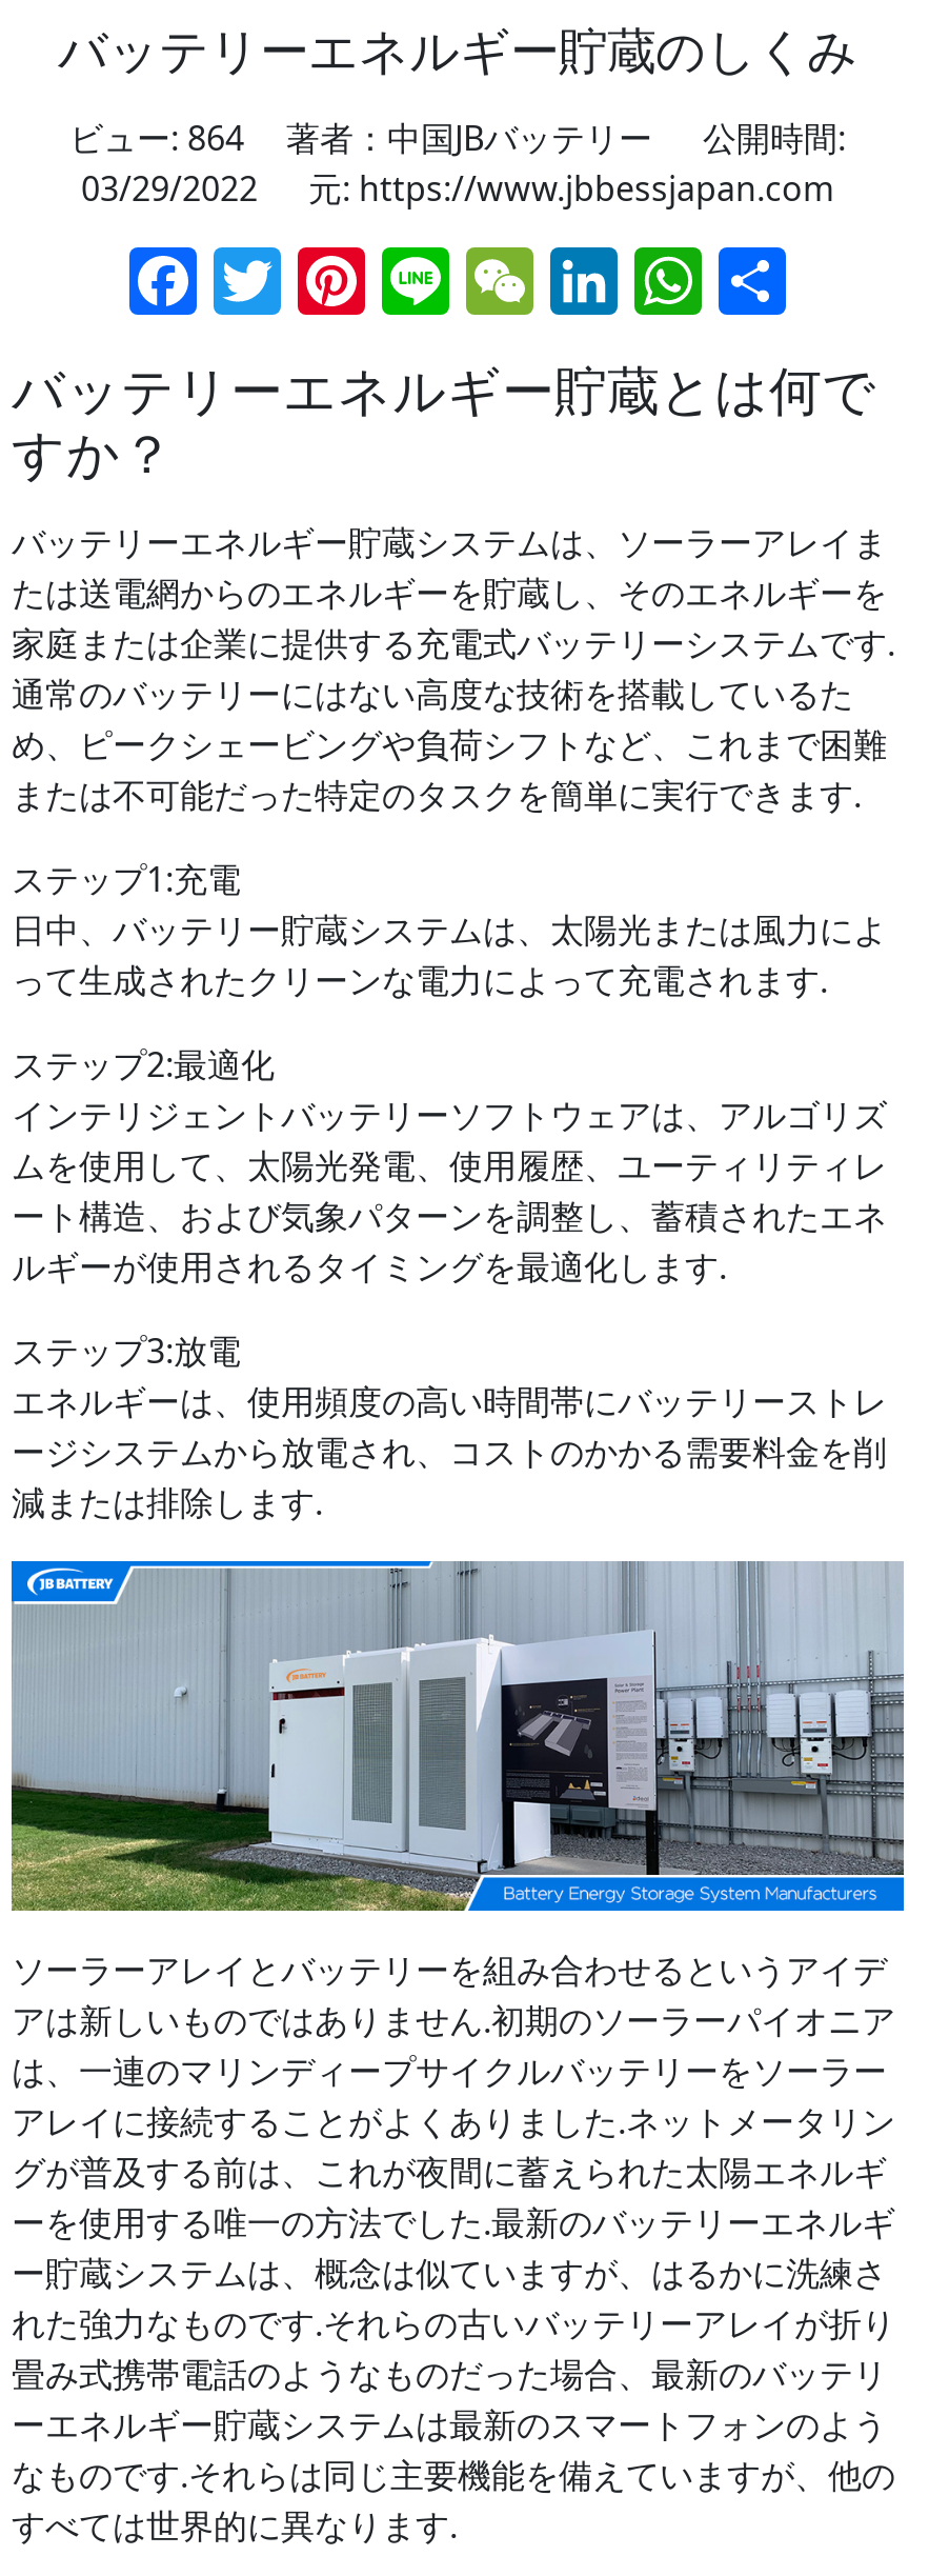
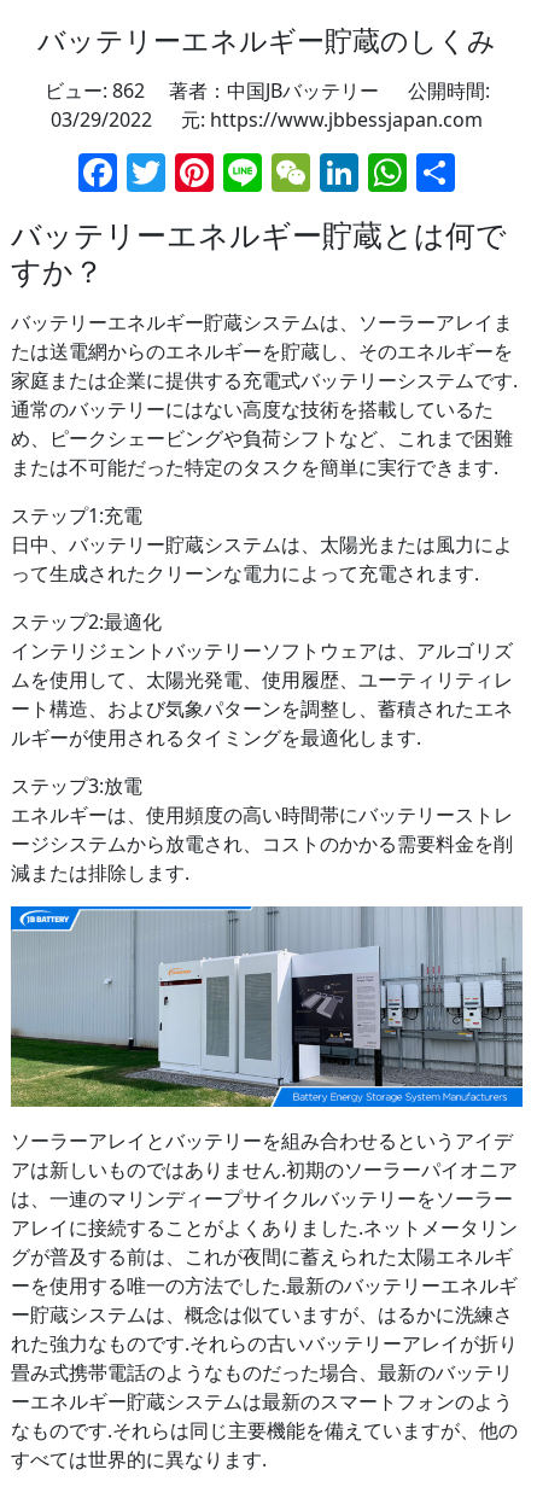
- ビュー: 864 著者：中国JBバッテリー 公開時間:
+ ビュー: 862 著者：中国JBバッテリー 公開時間:
